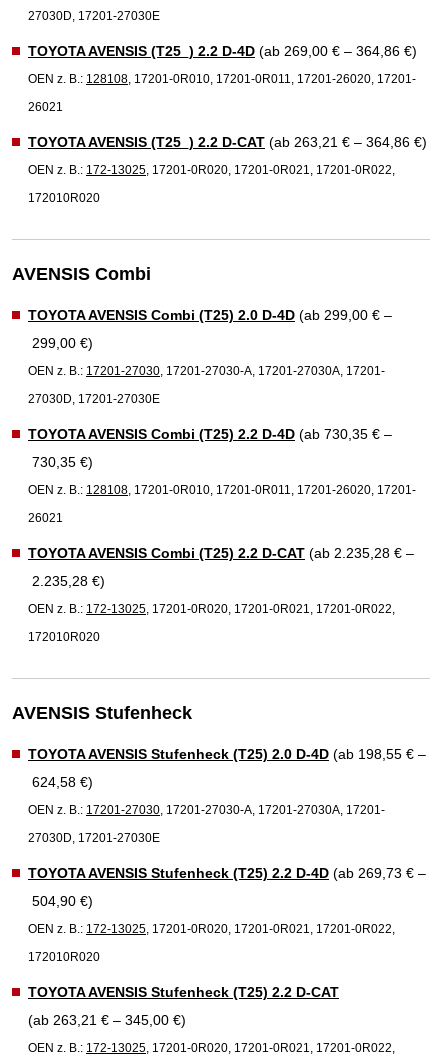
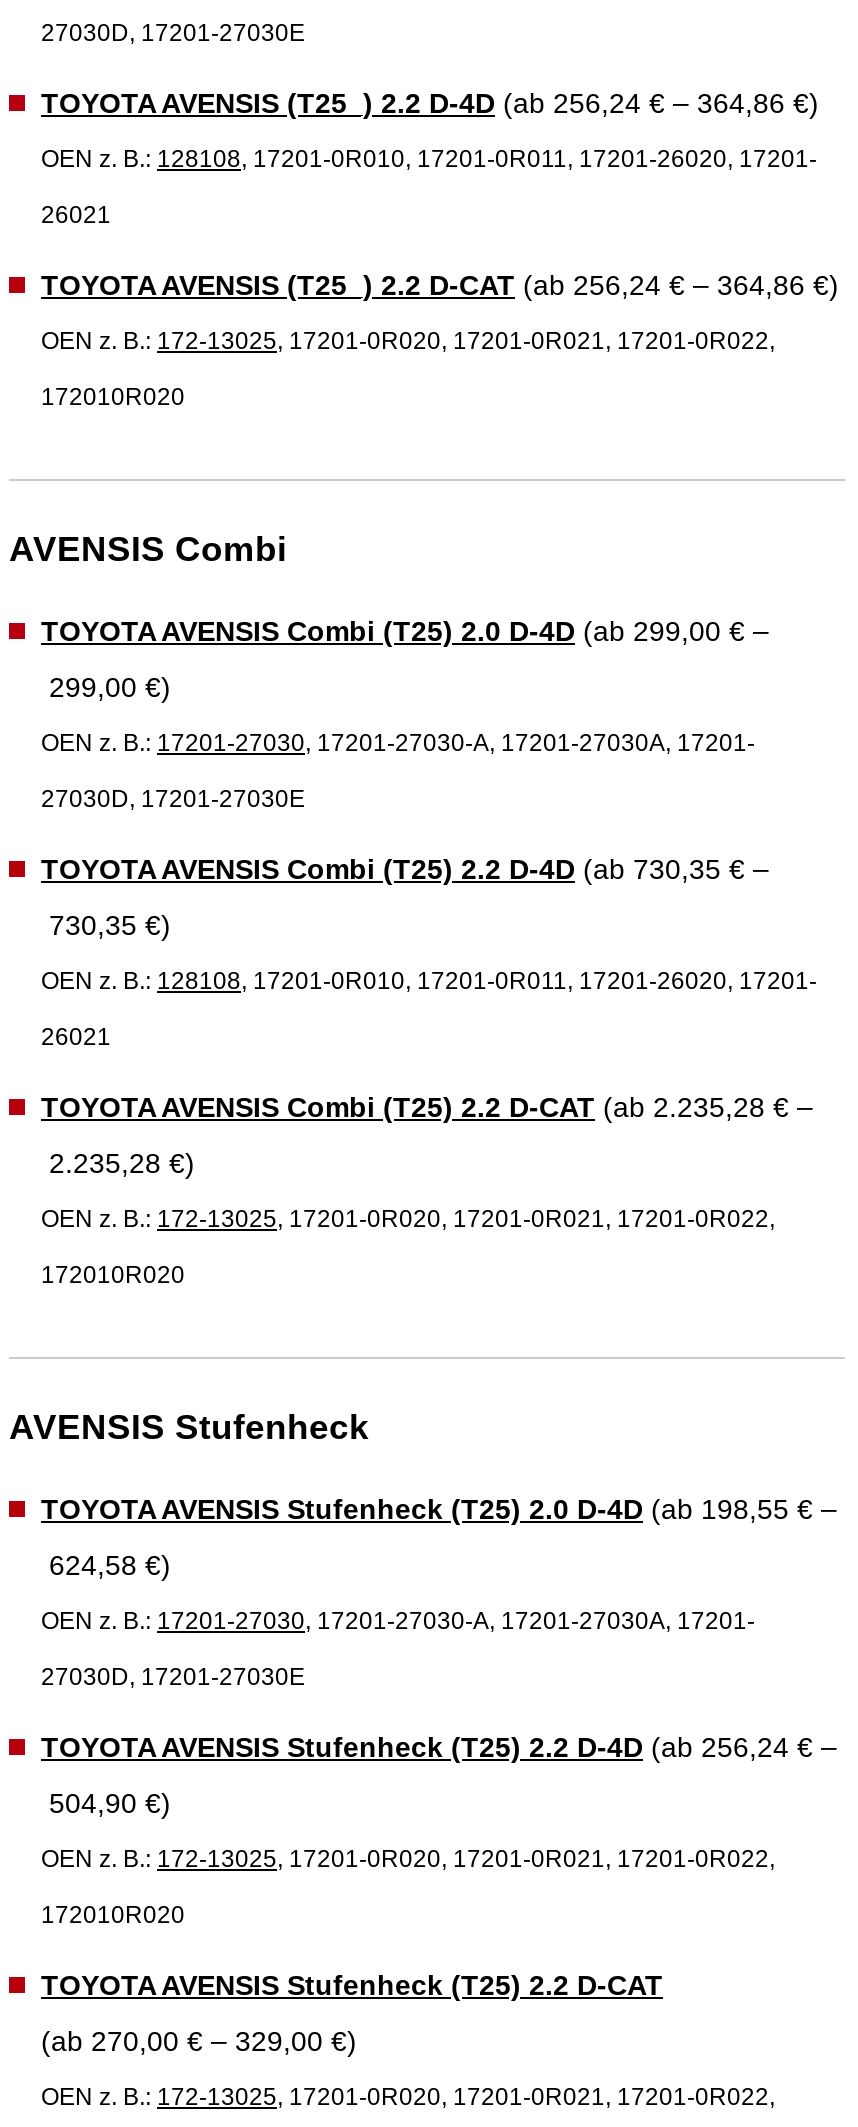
- TOYOTA AVENSIS (T25_) 2.2 D-4D (ab 269,00 € – 364,86 €)
+ TOYOTA AVENSIS (T25_) 2.2 D-4D (ab 256,24 € – 364,86 €)

- TOYOTA AVENSIS (T25_) 2.2 D-CAT (ab 263,21 € – 364,86 €)
+ TOYOTA AVENSIS (T25_) 2.2 D-CAT (ab 256,24 € – 364,86 €)

- TOYOTA AVENSIS Stufenheck (T25) 2.2 D-4D (ab 269,73 € –
+ TOYOTA AVENSIS Stufenheck (T25) 2.2 D-4D (ab 256,24 € –

- (ab 263,21 € – 345,00 €)
+ (ab 270,00 € – 329,00 €)
